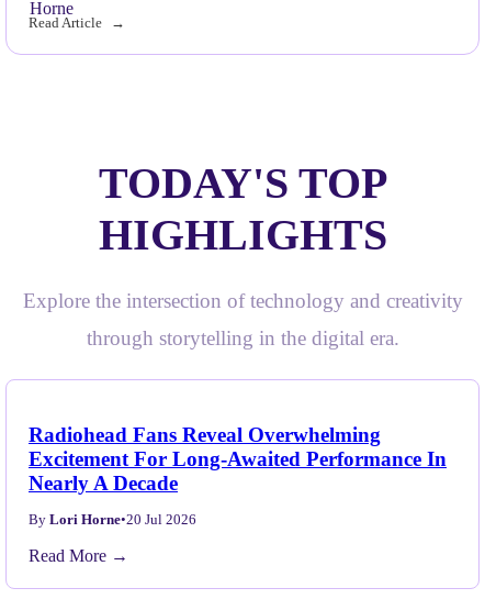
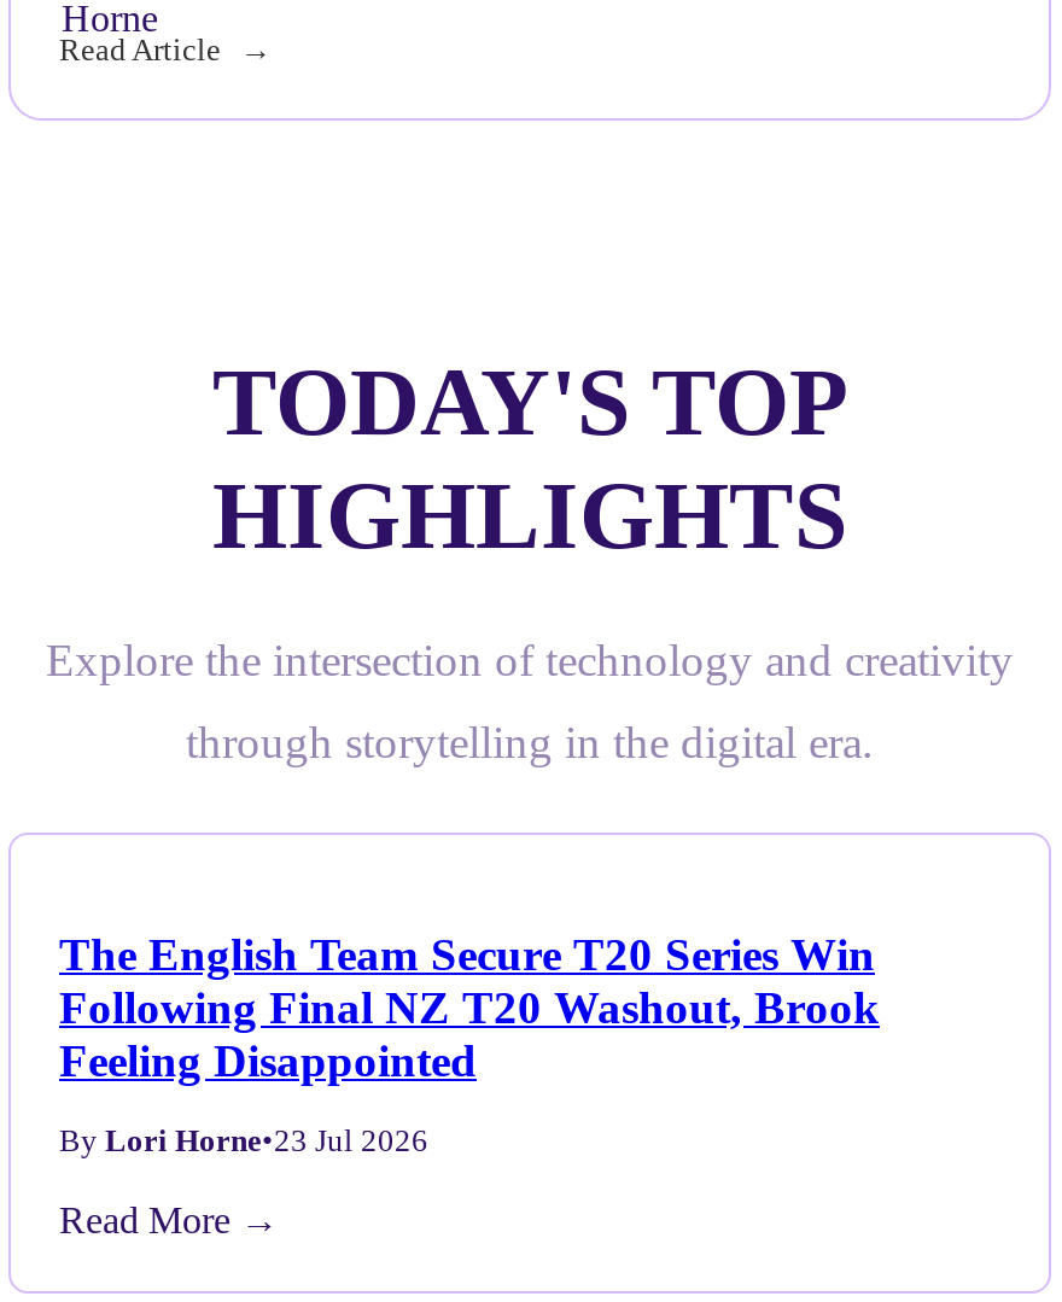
- Radiohead Fans Reveal Overwhelming
- Excitement For Long-Awaited Performance In
- Nearly A Decade
+ The English Team Secure T20 Series Win
+ Following Final NZ T20 Washout, Brook
+ Feeling Disappointed

- By Lori Horne•20 Jul 2026
+ By Lori Horne•23 Jul 2026
